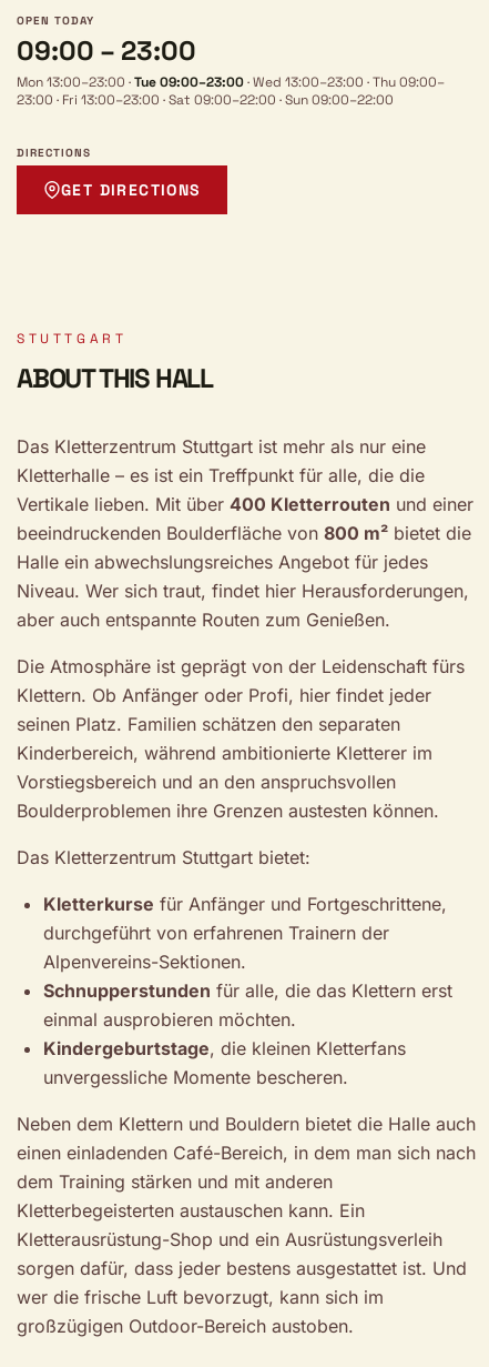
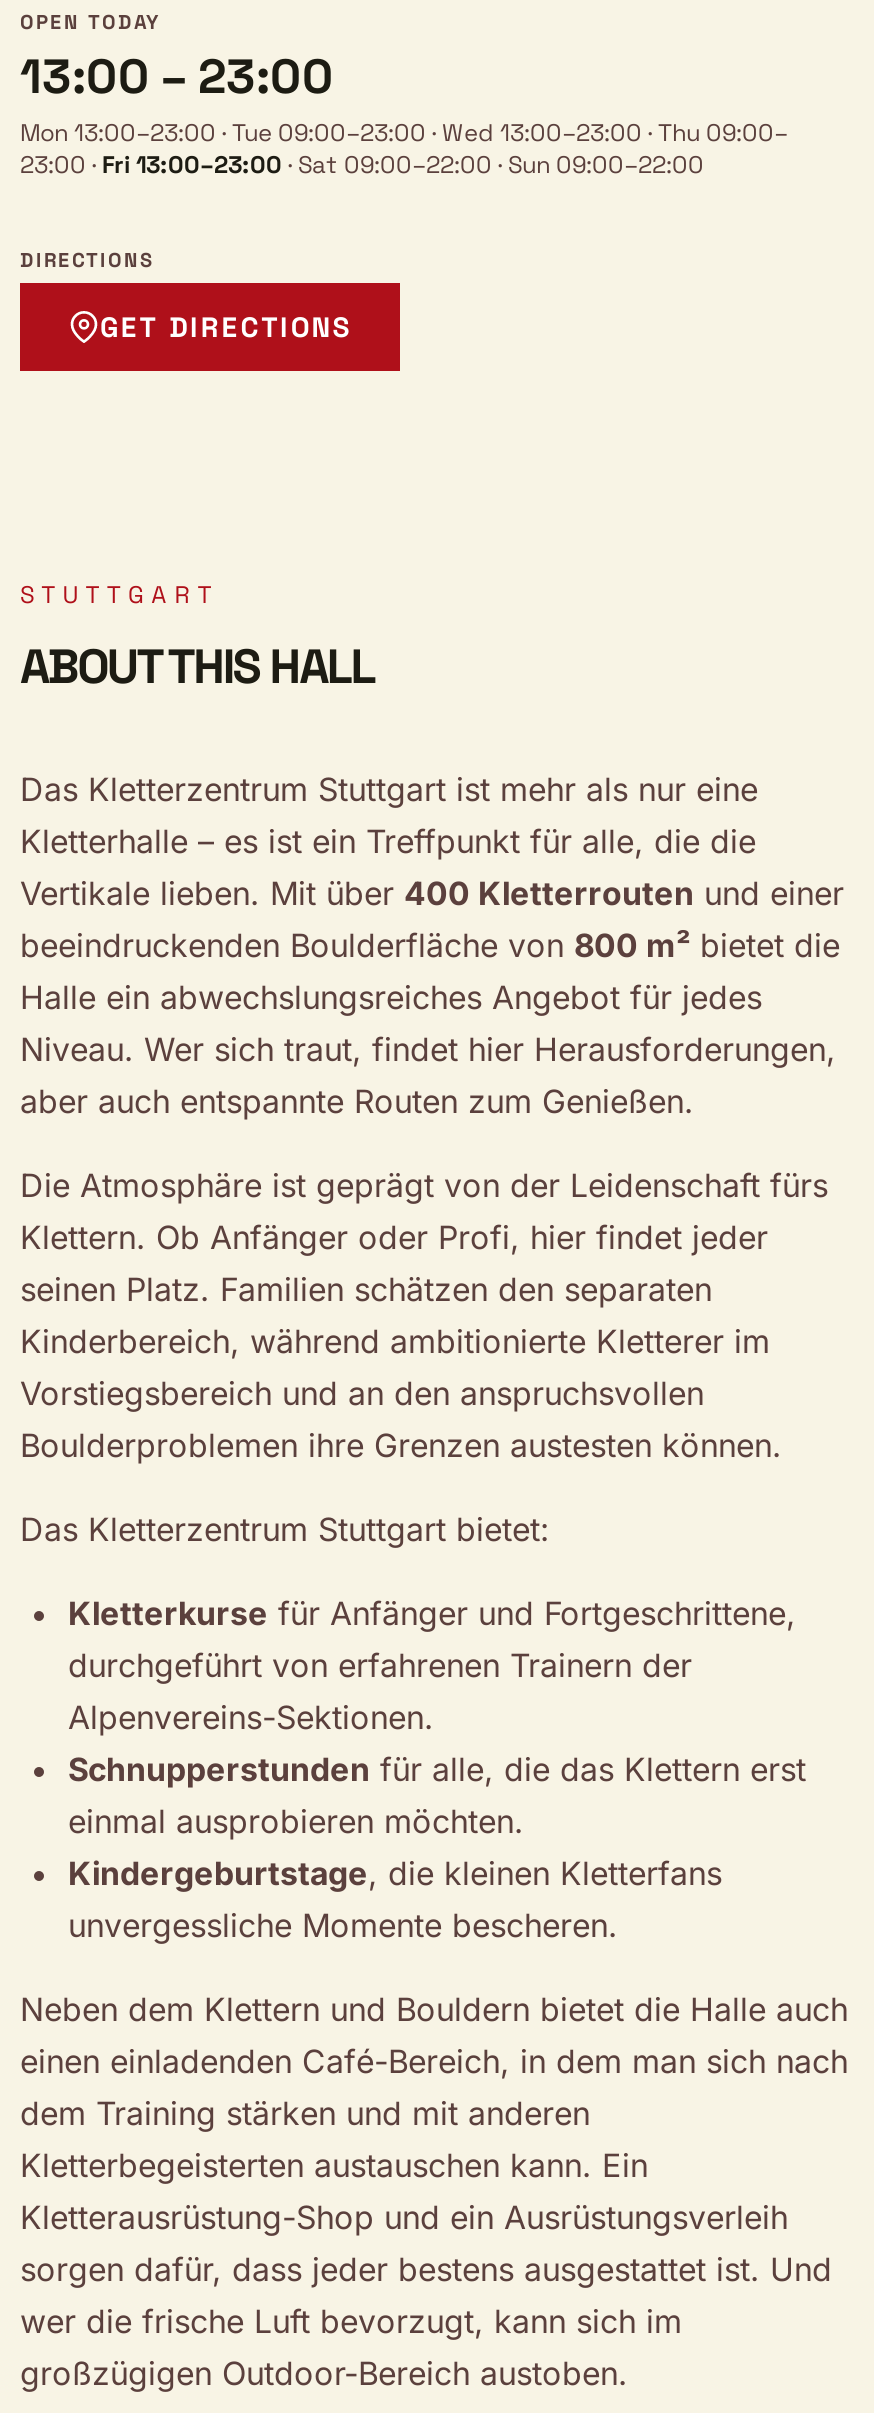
- 09:00 – 23:00
+ 13:00 – 23:00
